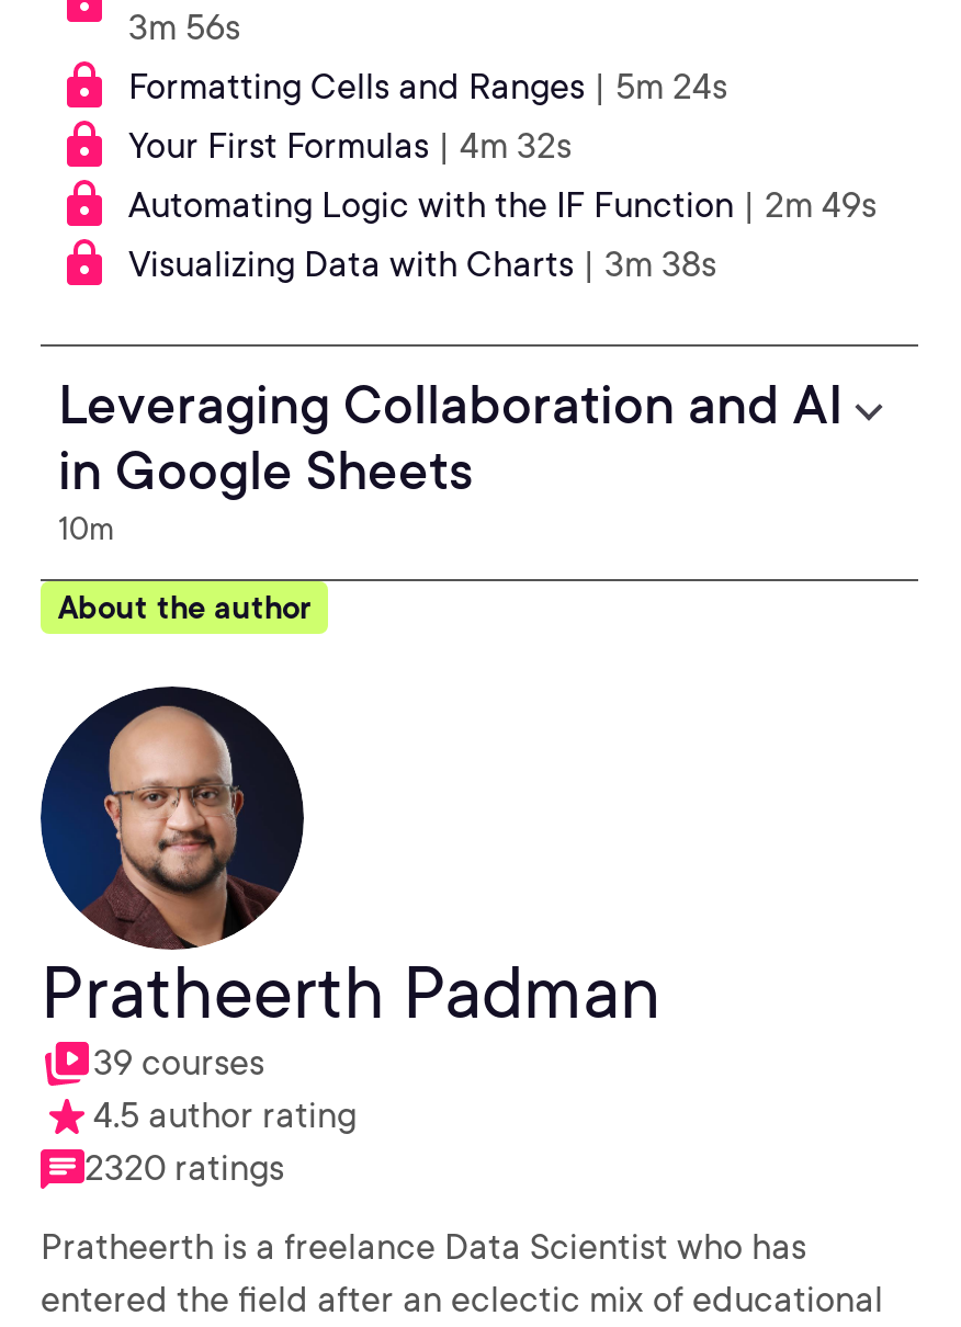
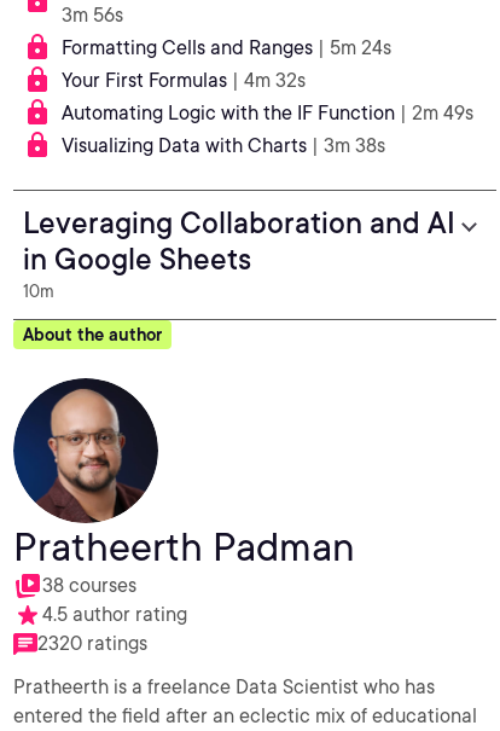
- 39 courses
+ 38 courses
